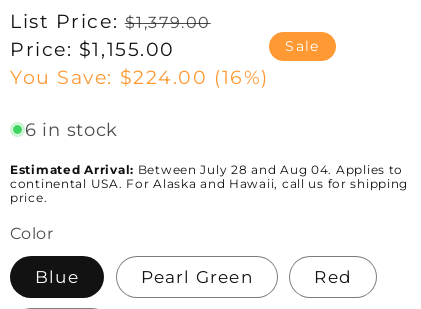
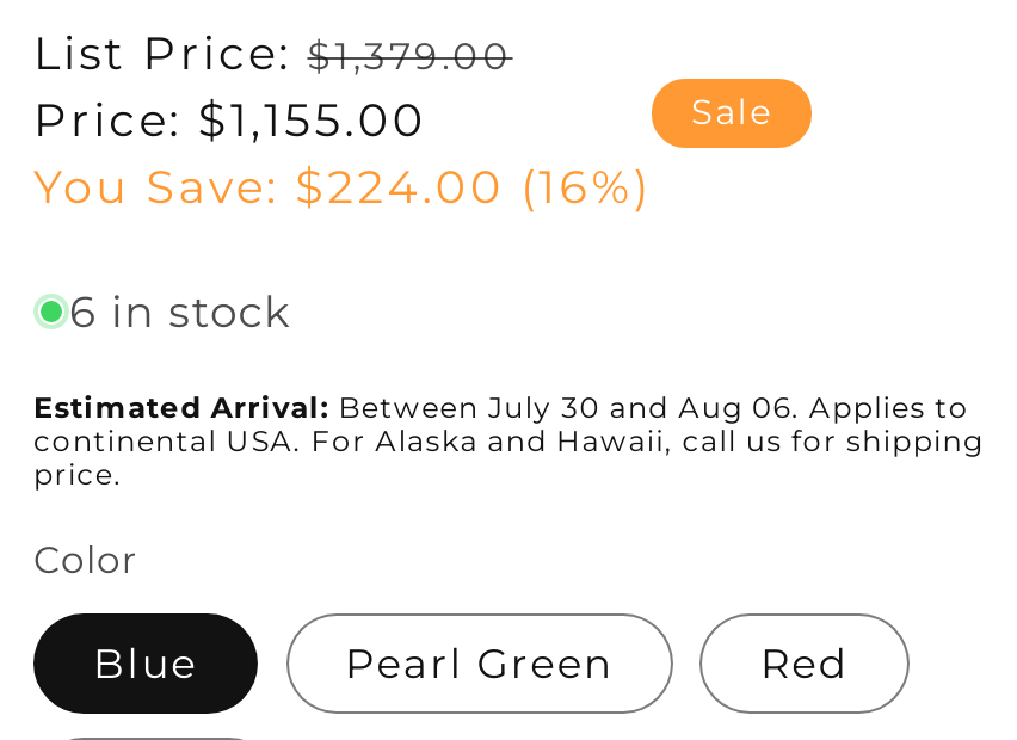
- Estimated Arrival: Between July 28 and Aug 04. Applies to
+ Estimated Arrival: Between July 30 and Aug 06. Applies to
